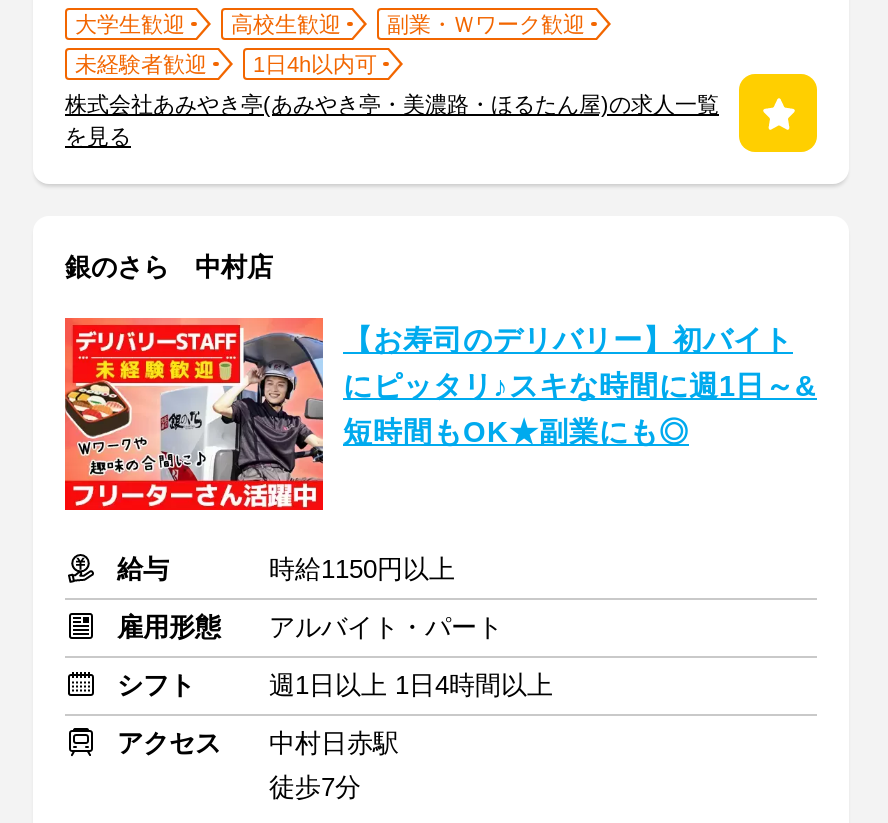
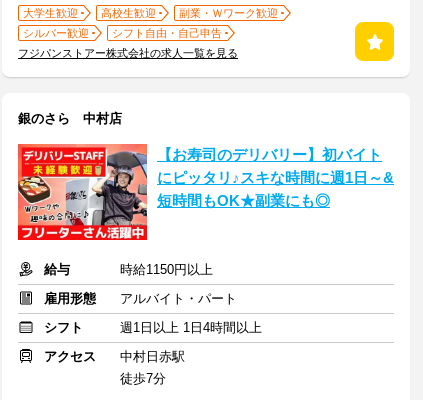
- 未経験者歓迎
- 1日4h以内可
+ シルバー歓迎
+ シフト自由・自己申告

- 株式会社あみやき亭(あみやき亭・美濃路・ほるたん屋)の求人一覧
- を見る
+ フジパンストアー株式会社の求人一覧を見る
